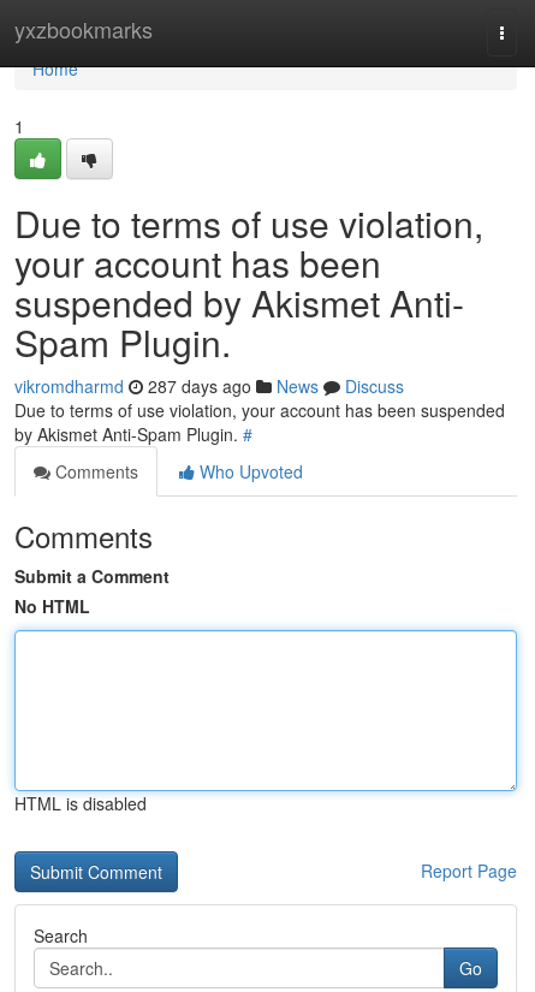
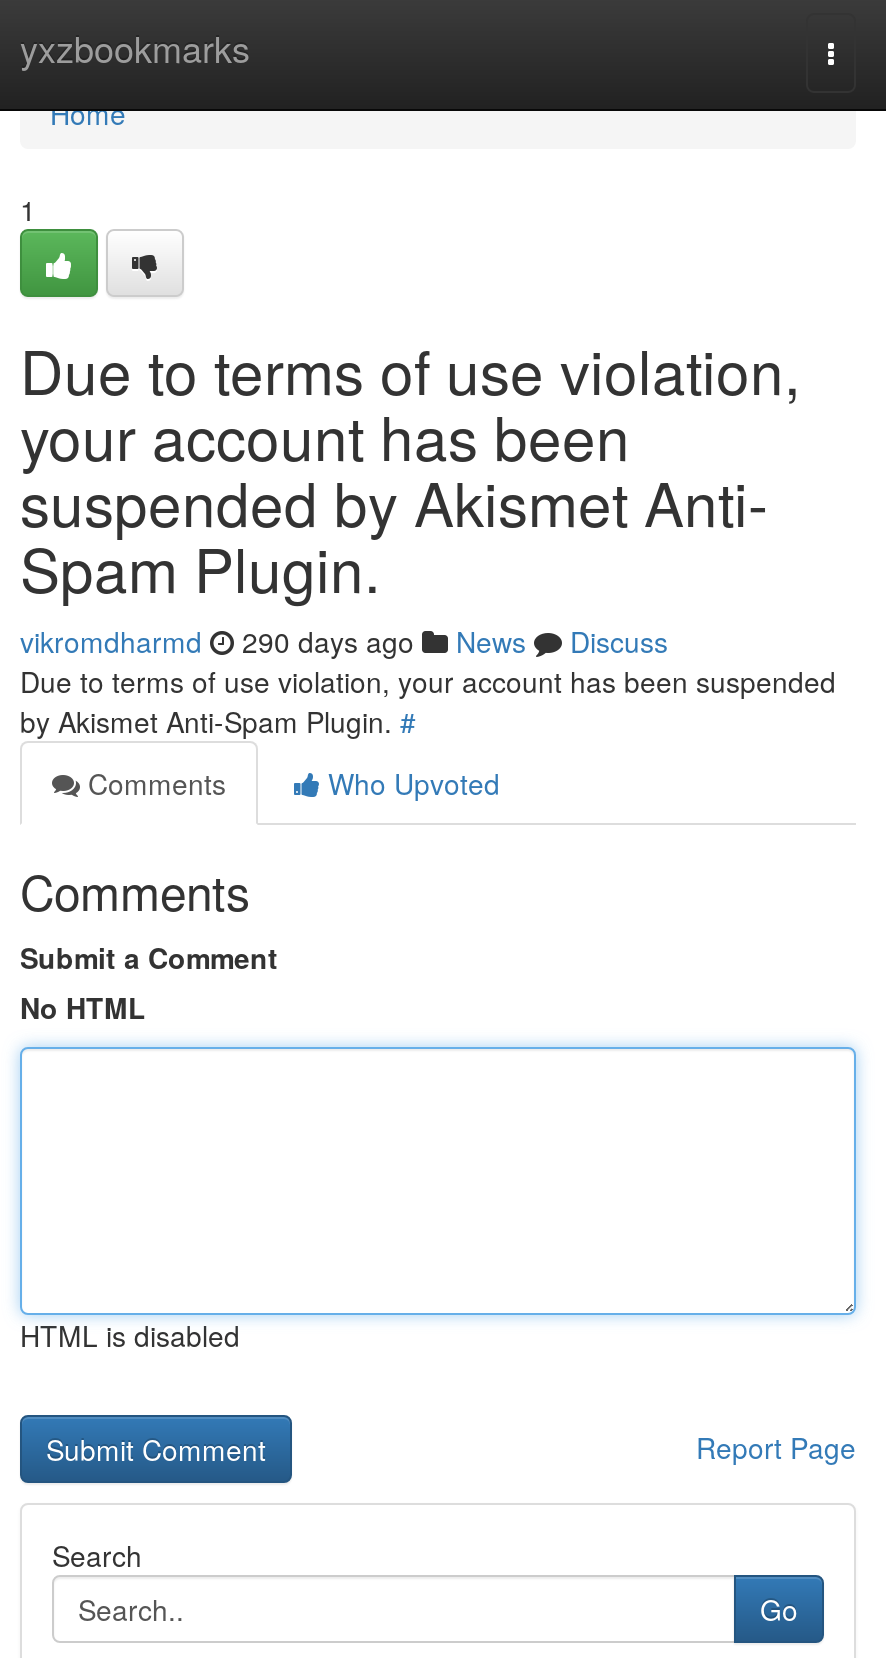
- vikromdharmd 287 days ago News Discuss
+ vikromdharmd 290 days ago News Discuss
